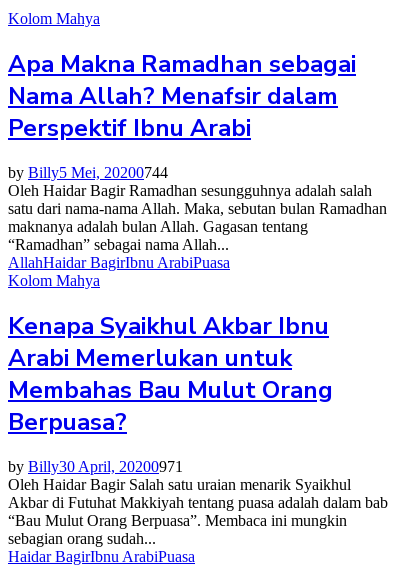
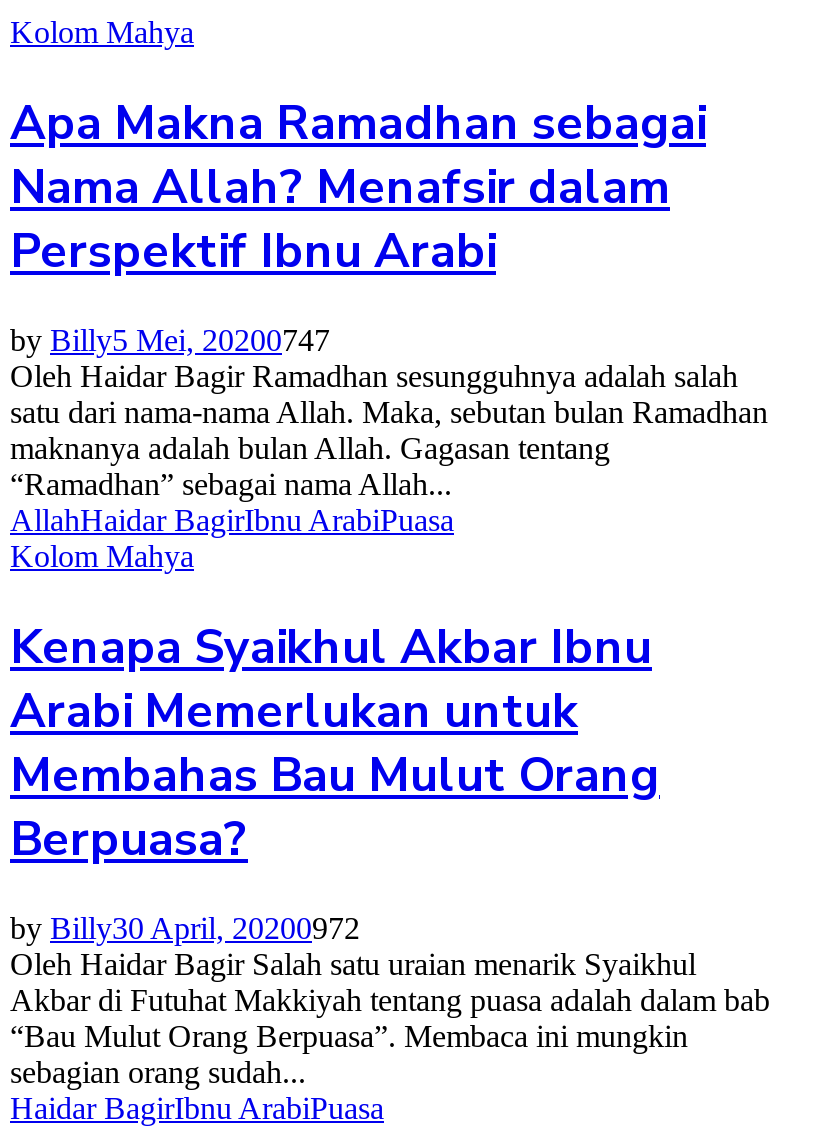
- by Billy5 Mei, 20200744
+ by Billy5 Mei, 20200747

- by Billy30 April, 20200971
+ by Billy30 April, 20200972
